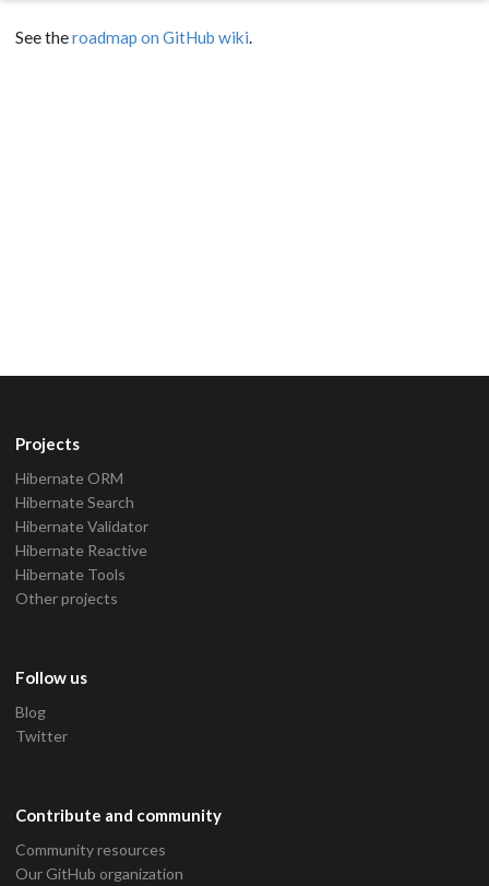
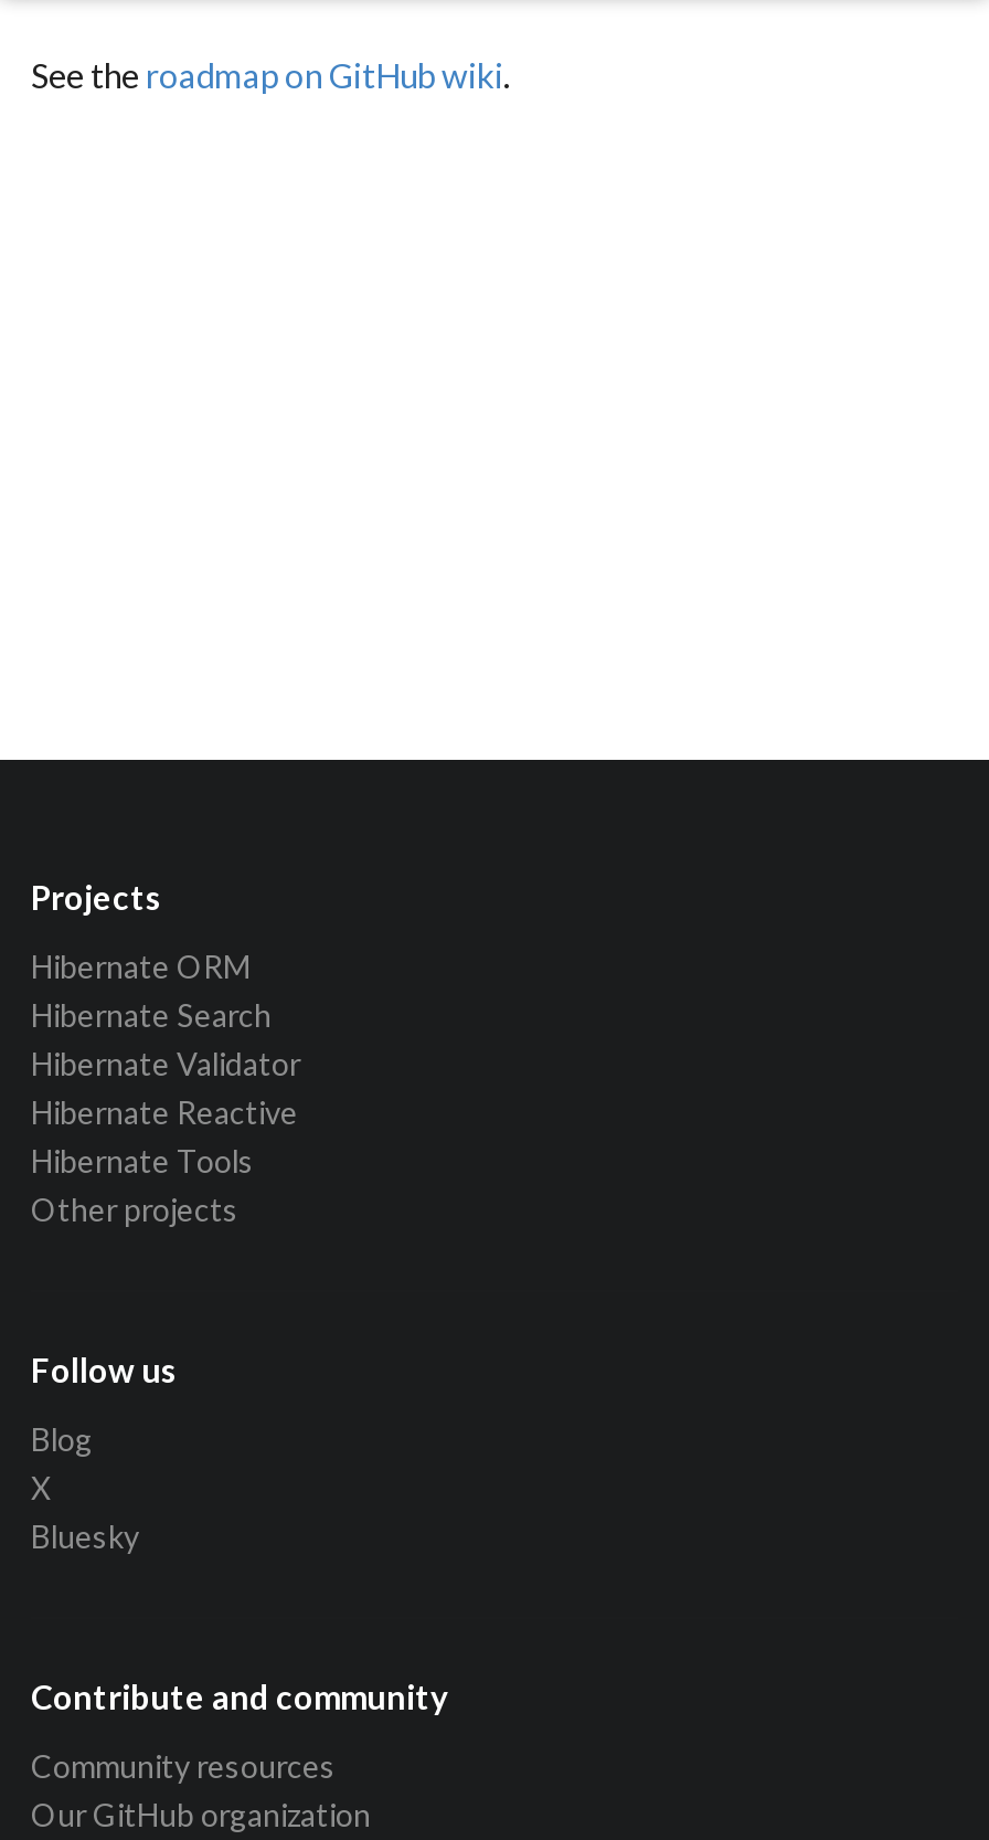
- Twitter
+ X
+ Bluesky
